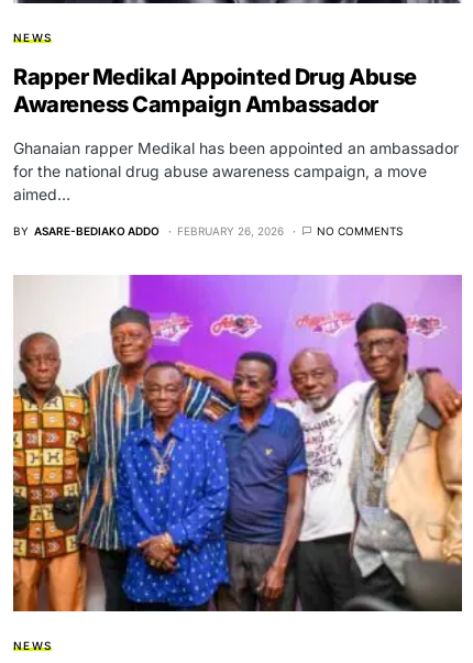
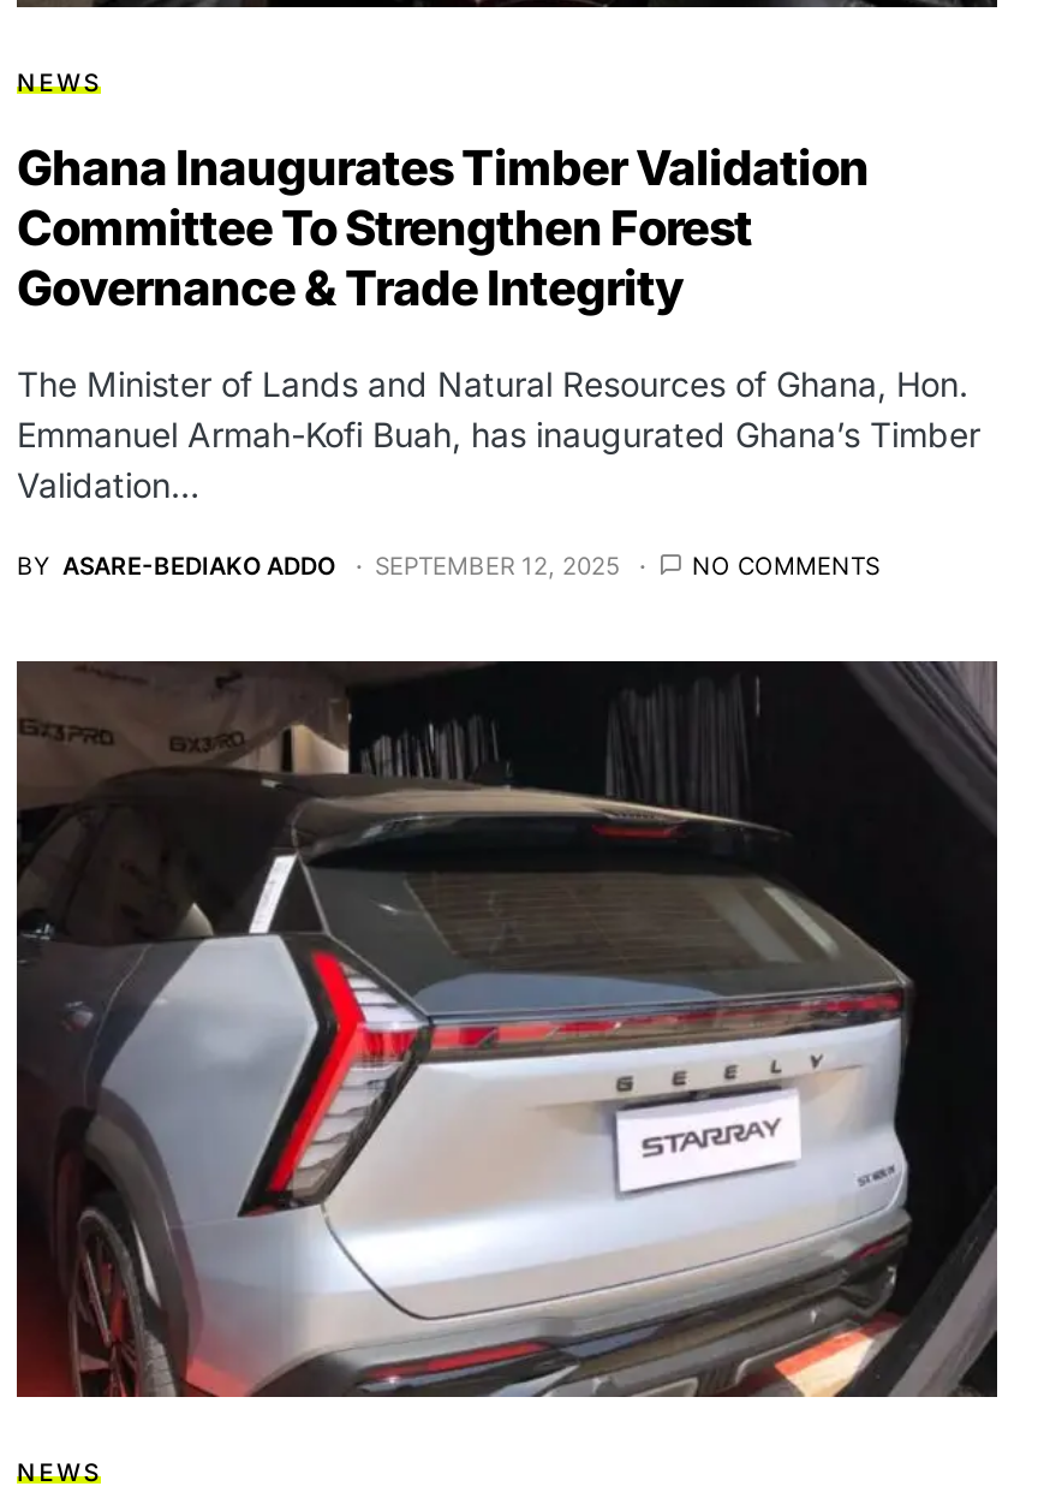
- Rapper Medikal Appointed Drug Abuse
- Awareness Campaign Ambassador
+ Ghana Inaugurates Timber Validation
+ Committee To Strengthen Forest
+ Governance & Trade Integrity

- Ghanaian rapper Medikal has been appointed an ambassador
- for the national drug abuse awareness campaign, a move
- aimed…
+ The Minister of Lands and Natural Resources of Ghana, Hon.
+ Emmanuel Armah-Kofi Buah, has inaugurated Ghana’s Timber
+ Validation…

- BY ASARE-BEDIAKO ADDO FEBRUARY 26, 2026
+ BY ASARE-BEDIAKO ADDO SEPTEMBER 12, 2025

- [image]
+ [image]
